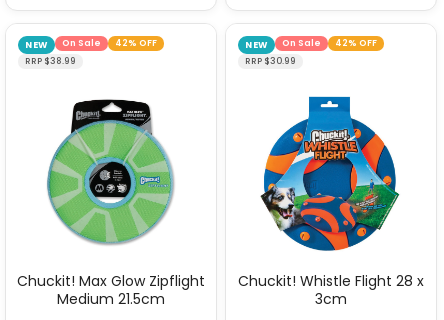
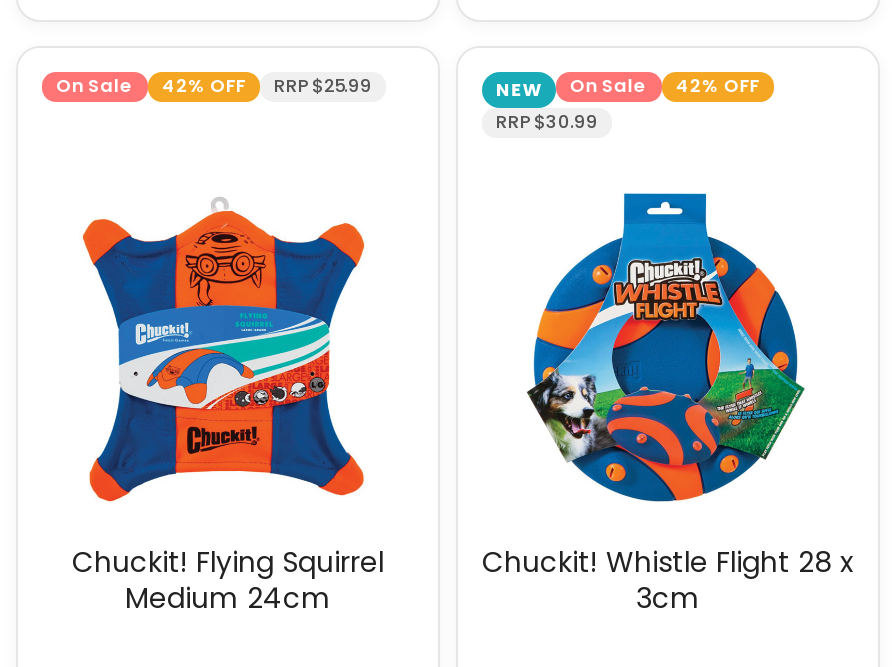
- NEW

- RRP $38.99
+ RRP $25.99

- [image]
- Chuckit! Max Glow Zipflight
- Medium 21.5cm
+ [image]
+ Chuckit! Flying Squirrel
+ Medium 24cm
